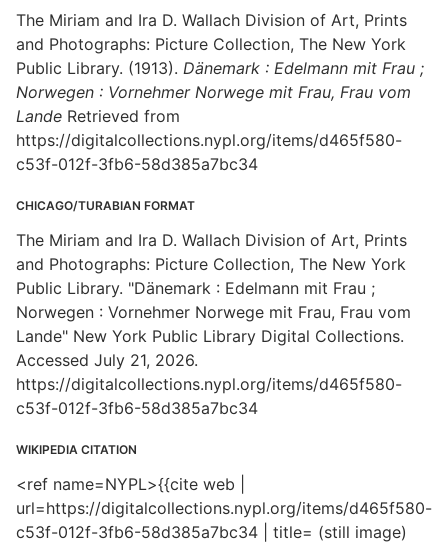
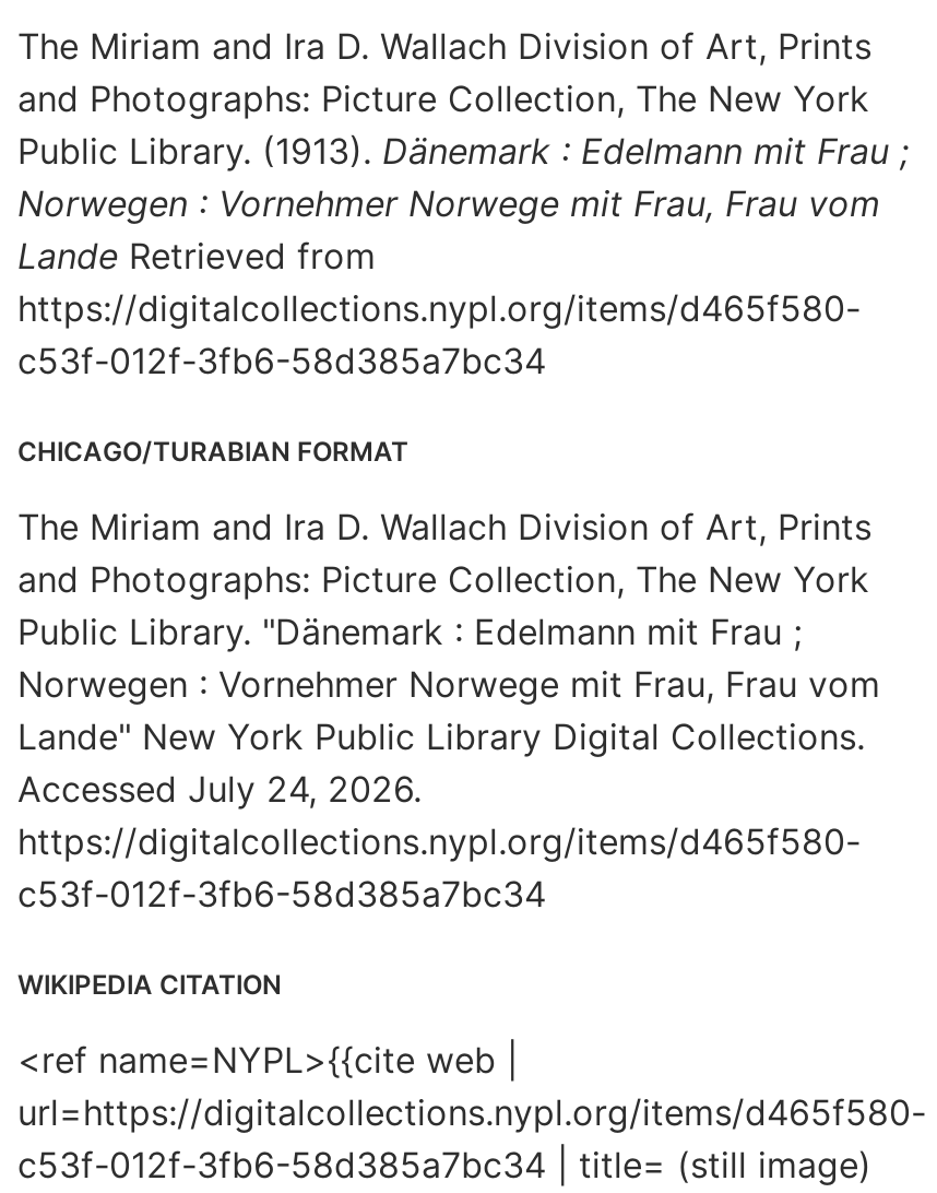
- Accessed July 21, 2026.
+ Accessed July 24, 2026.
